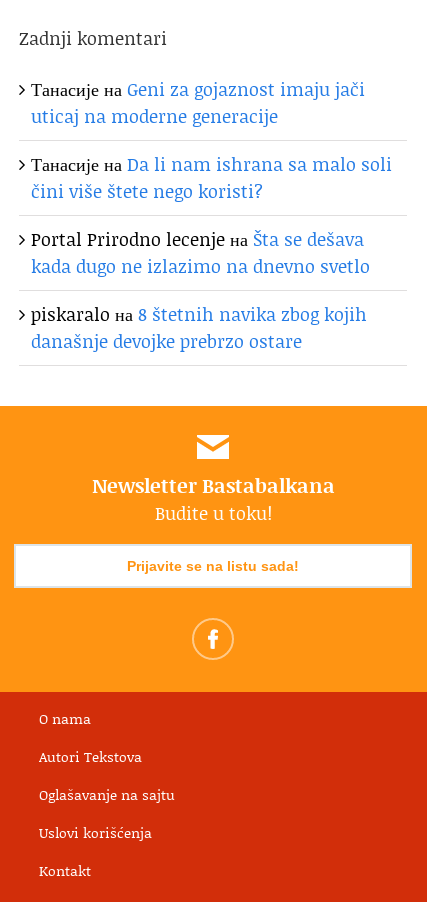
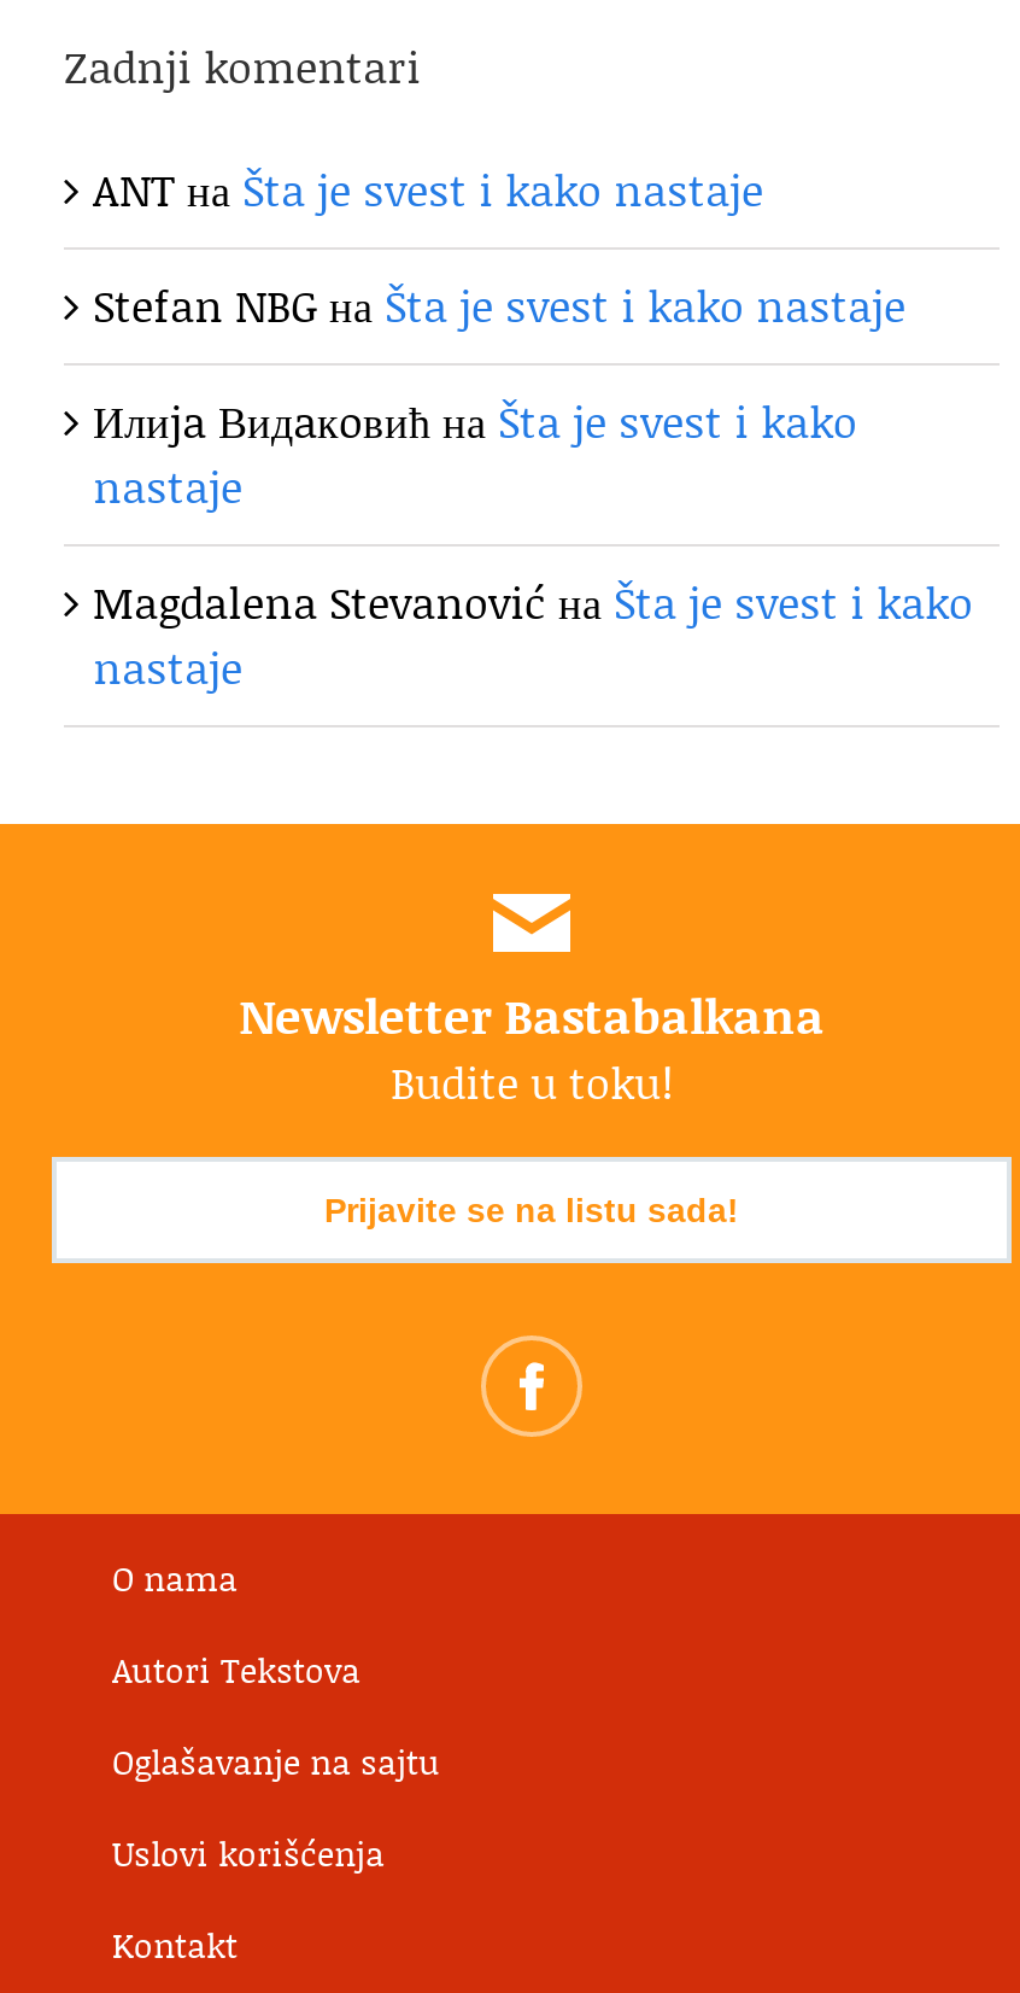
- Танасије на Geni za gojaznost imaju jači
- uticaj na moderne generacije
+ ANT на Šta je svest i kako nastaje

- Танасије на Da li nam ishrana sa malo soli
- čini više štete nego koristi?
+ Stefan NBG на Šta je svest i kako nastaje

- Portal Prirodno lecenje на Šta se dešava
- kada dugo ne izlazimo na dnevno svetlo
+ Илиja Видaкoвић на Šta je svest i kako
+ nastaje

- piskaralo на 8 štetnih navika zbog kojih
- današnje devojke prebrzo ostare
+ Magdalena Stevanović на Šta je svest i kako
+ nastaje
